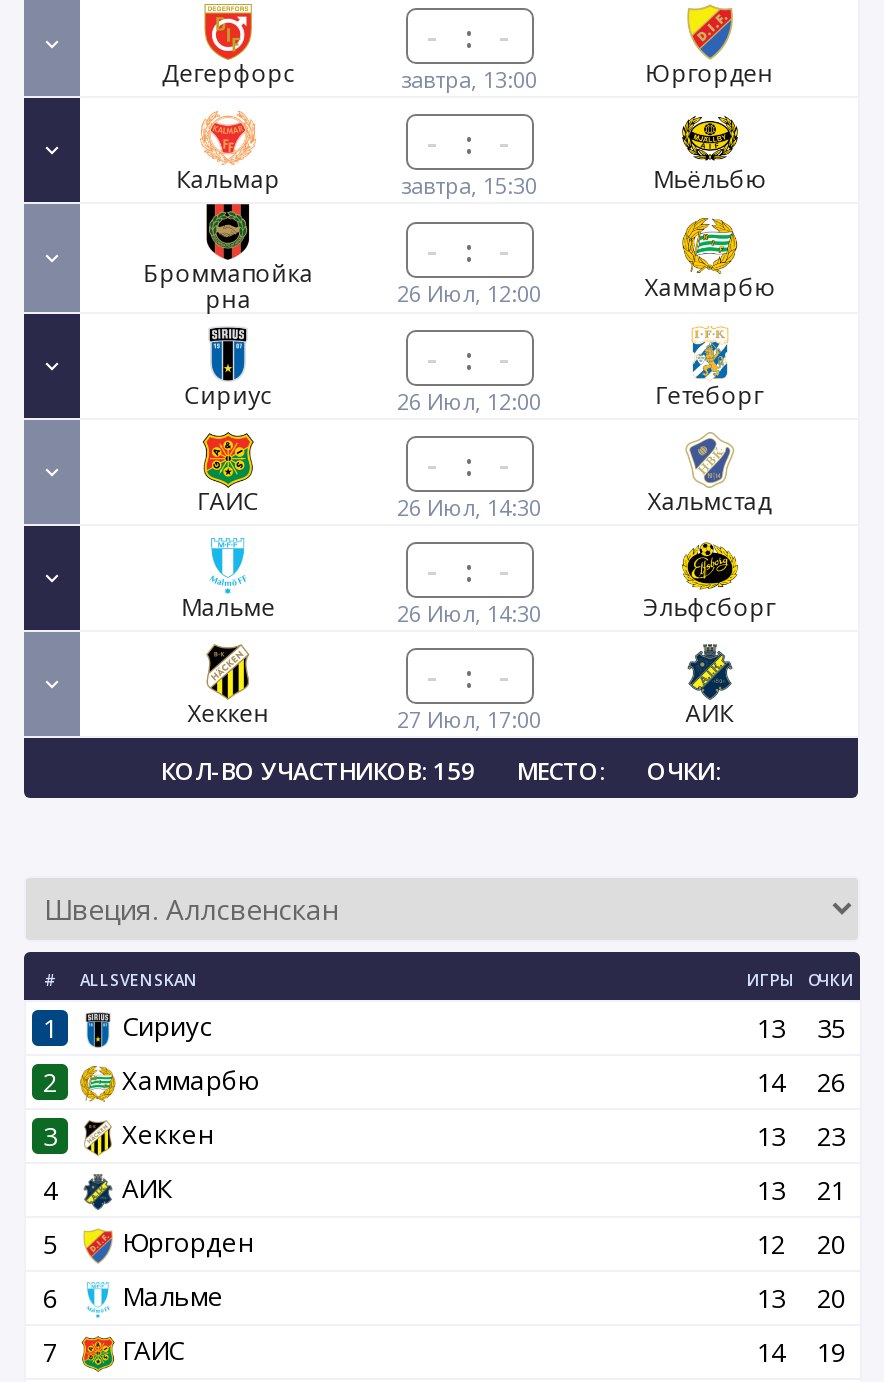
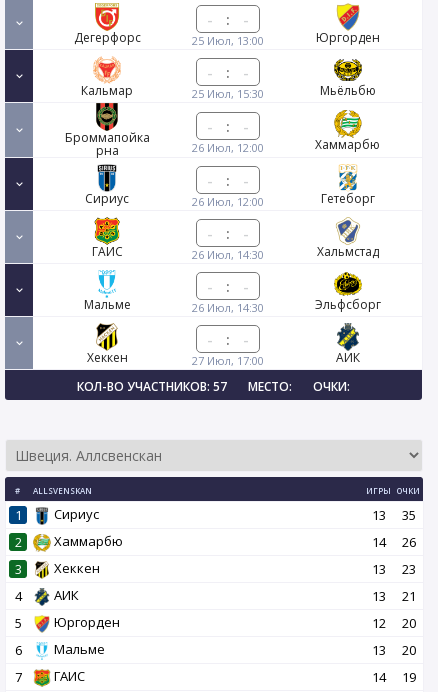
- завтра, 13:00
+ 25 Июл, 13:00

- завтра, 15:30
+ 25 Июл, 15:30

- КОЛ-ВО УЧАСТНИКОВ: 159
+ КОЛ-ВО УЧАСТНИКОВ: 57
